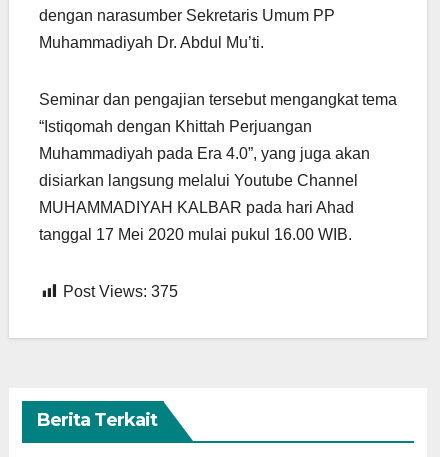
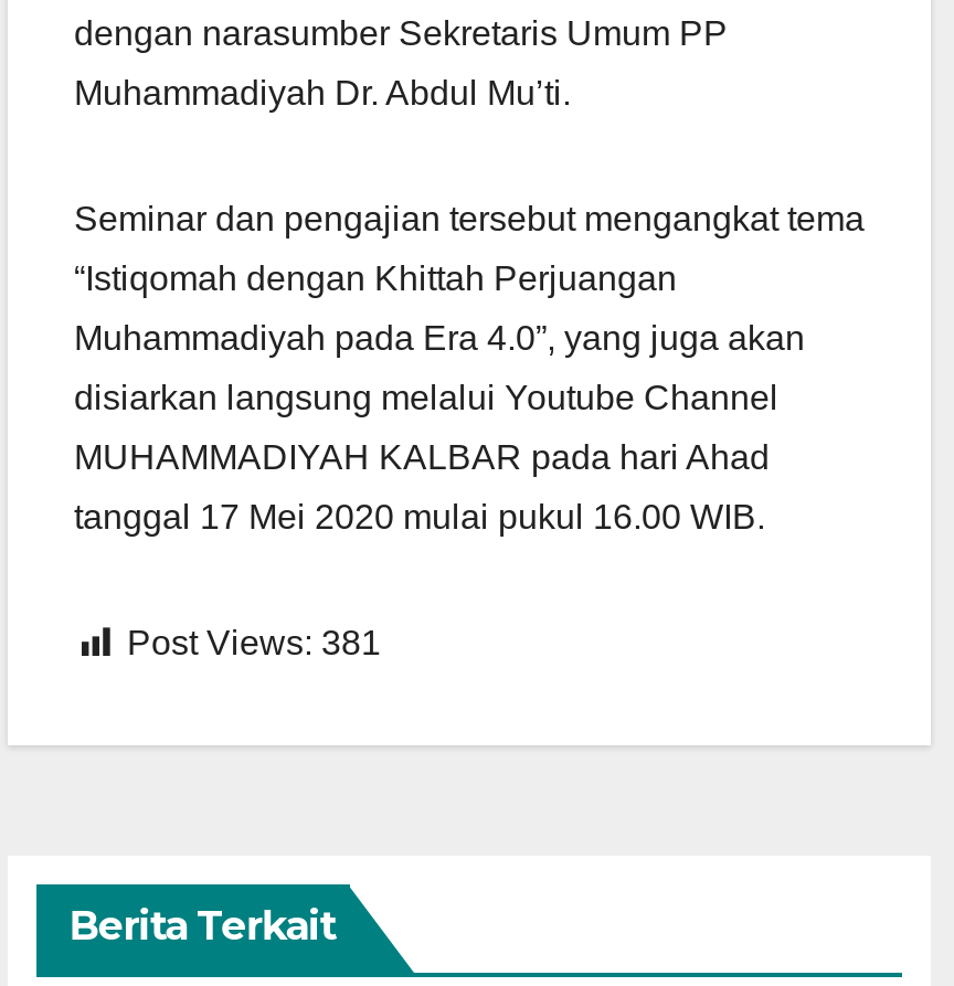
- Post Views: 375
+ Post Views: 381
